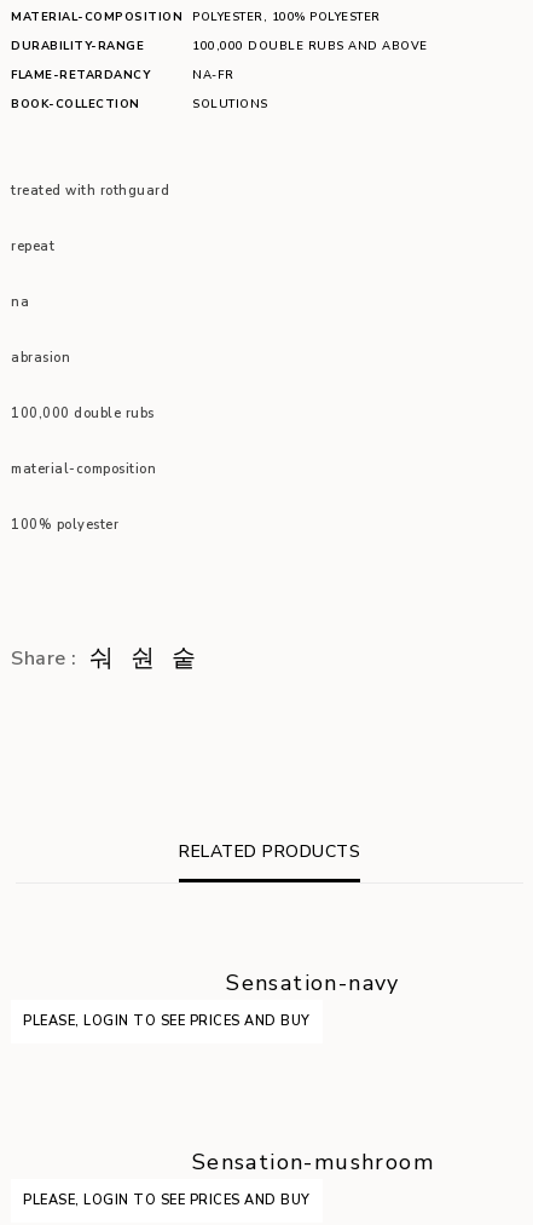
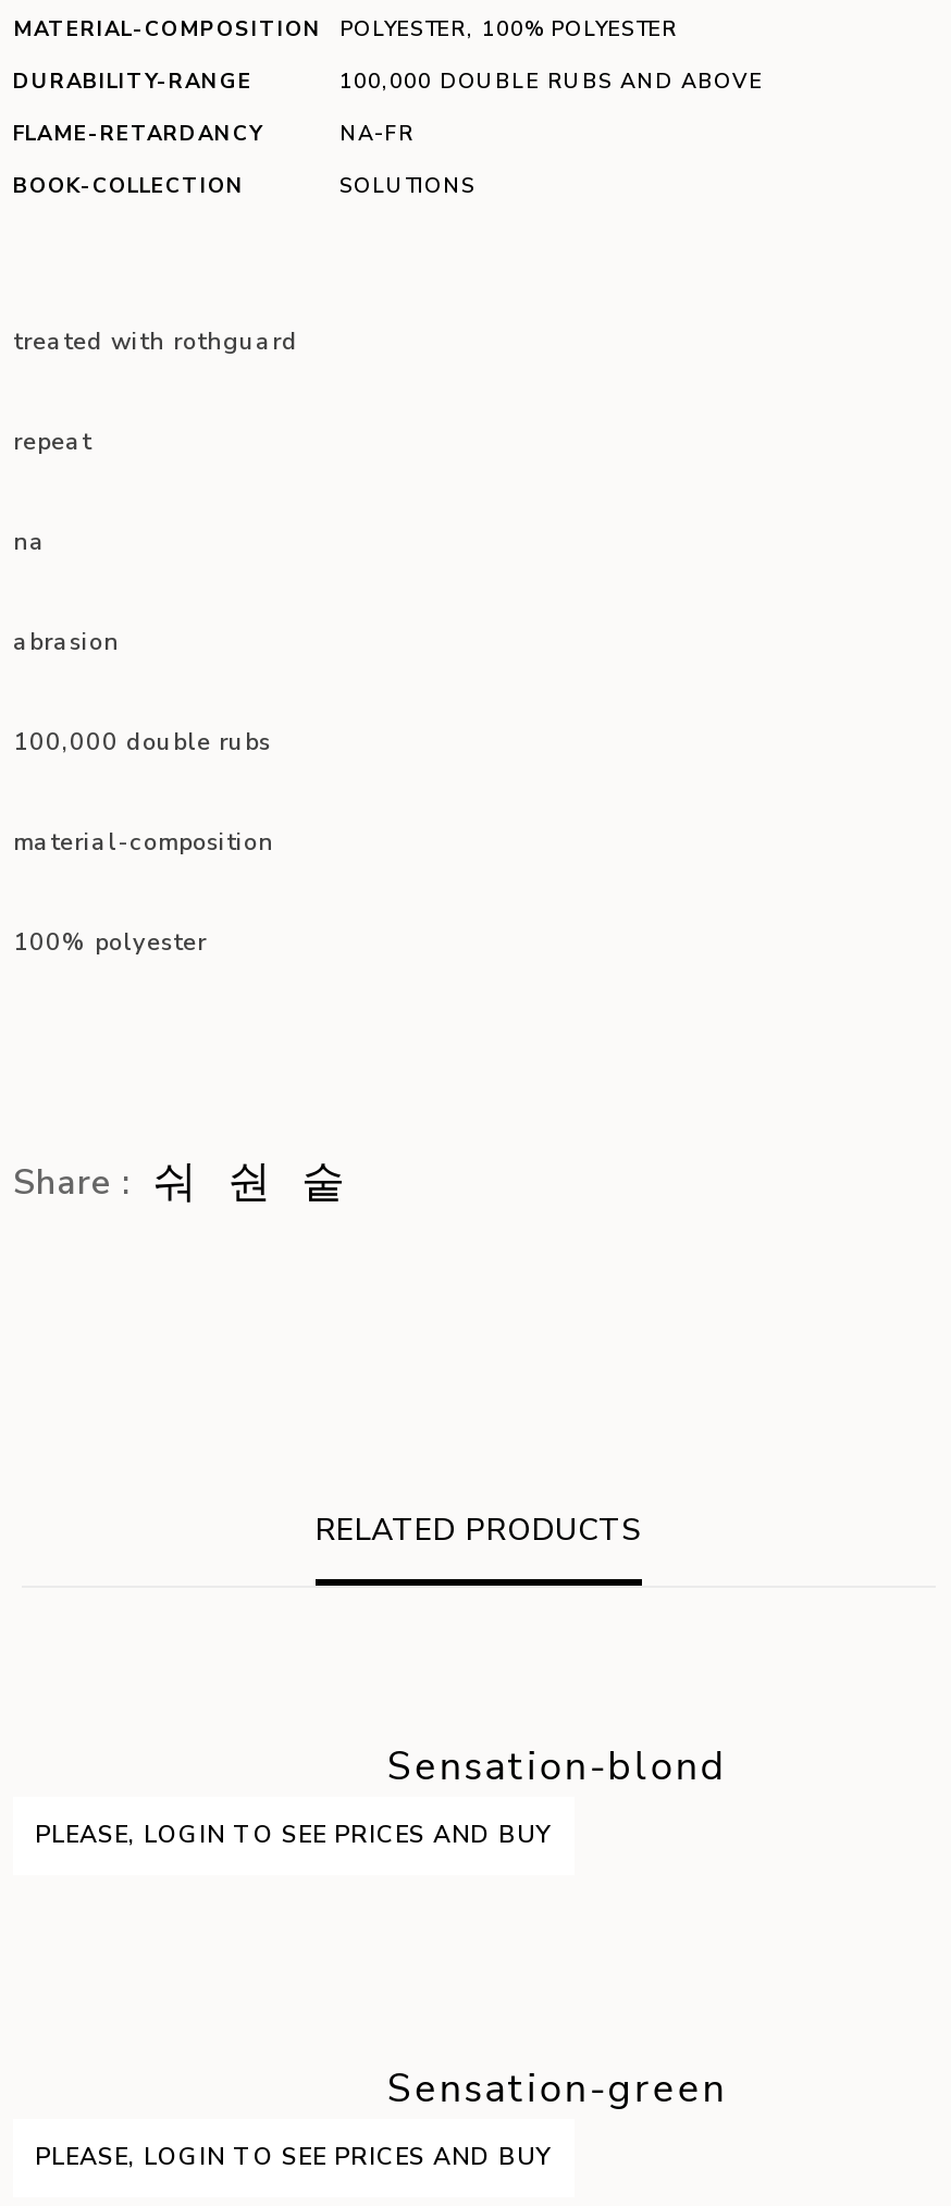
- Sensation-navy
+ Sensation-blond

- Sensation-mushroom
+ Sensation-green
